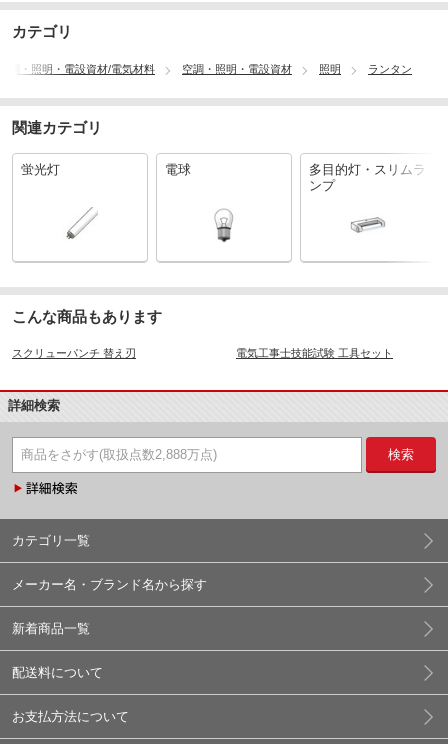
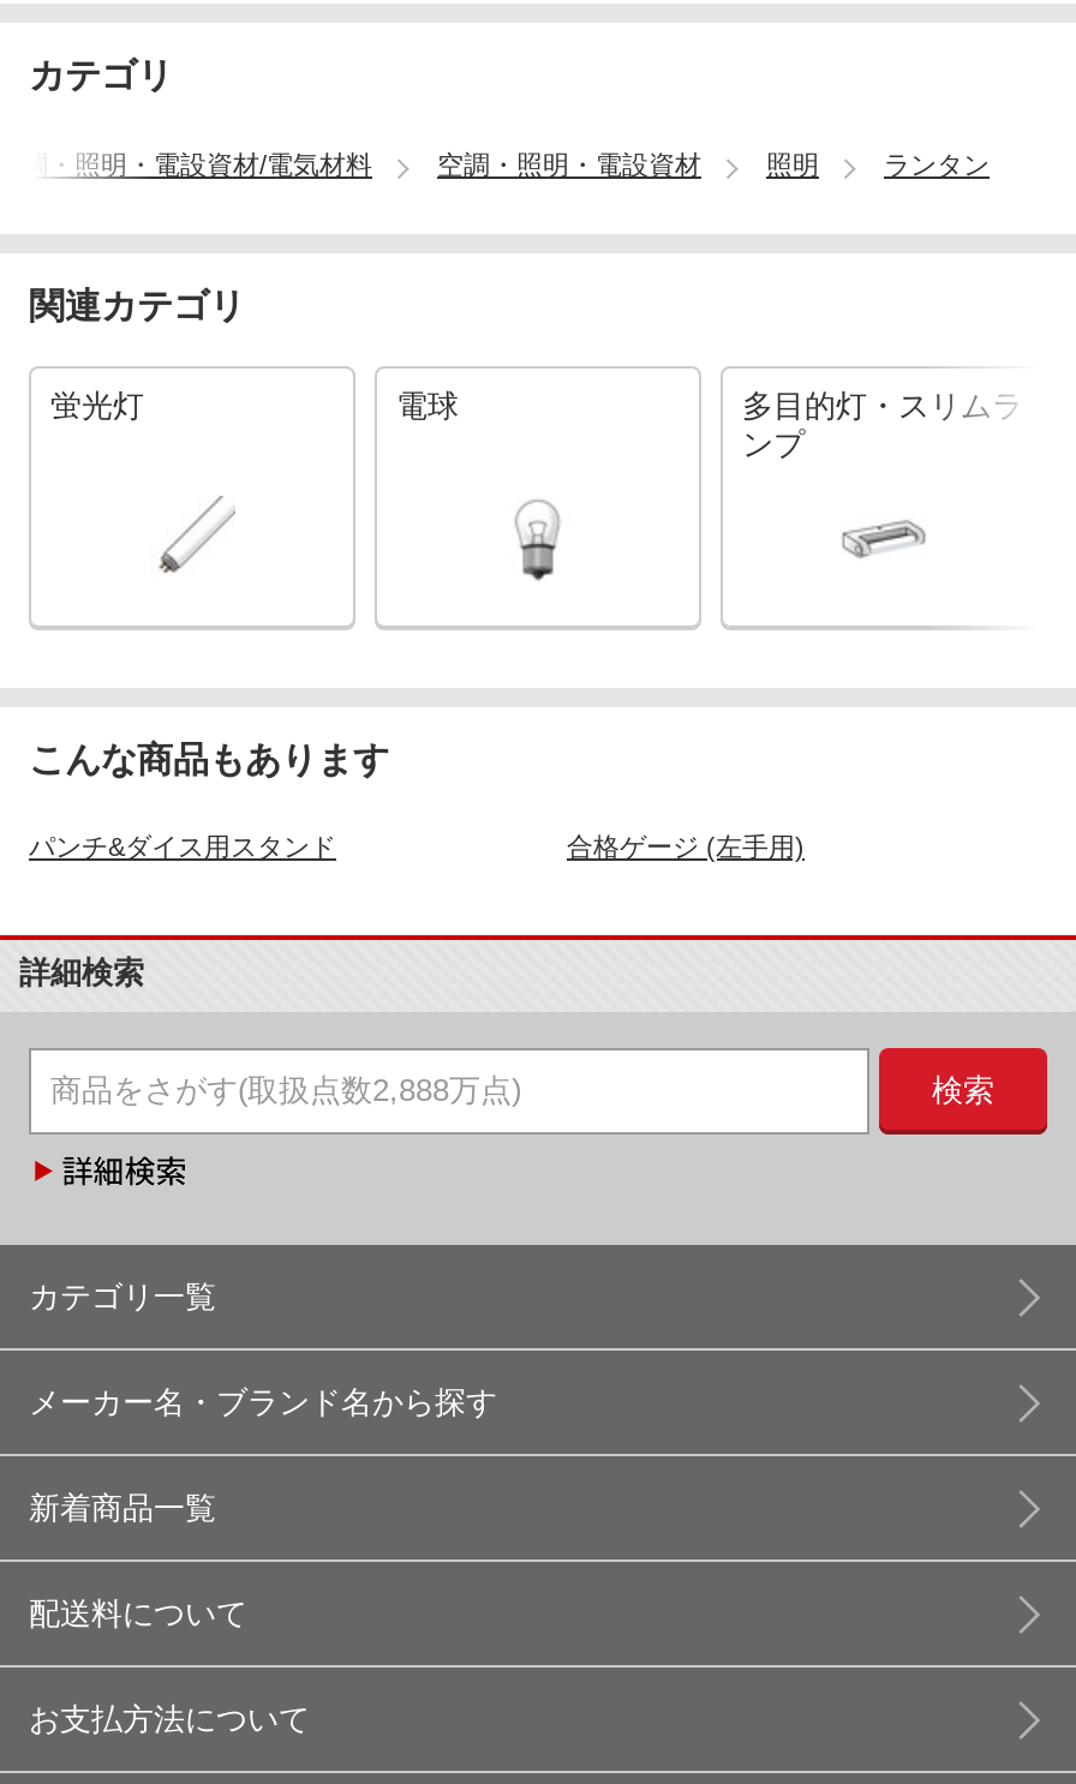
- スクリューパンチ 替え刃
- 電気工事士技能試験 工具セット
+ パンチ&ダイス用スタンド
+ 合格ゲージ (左手用)
